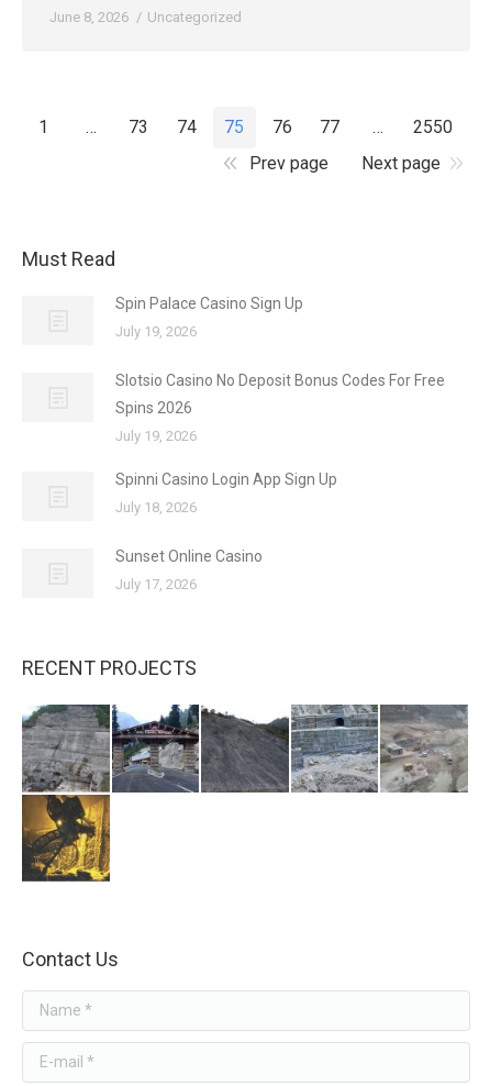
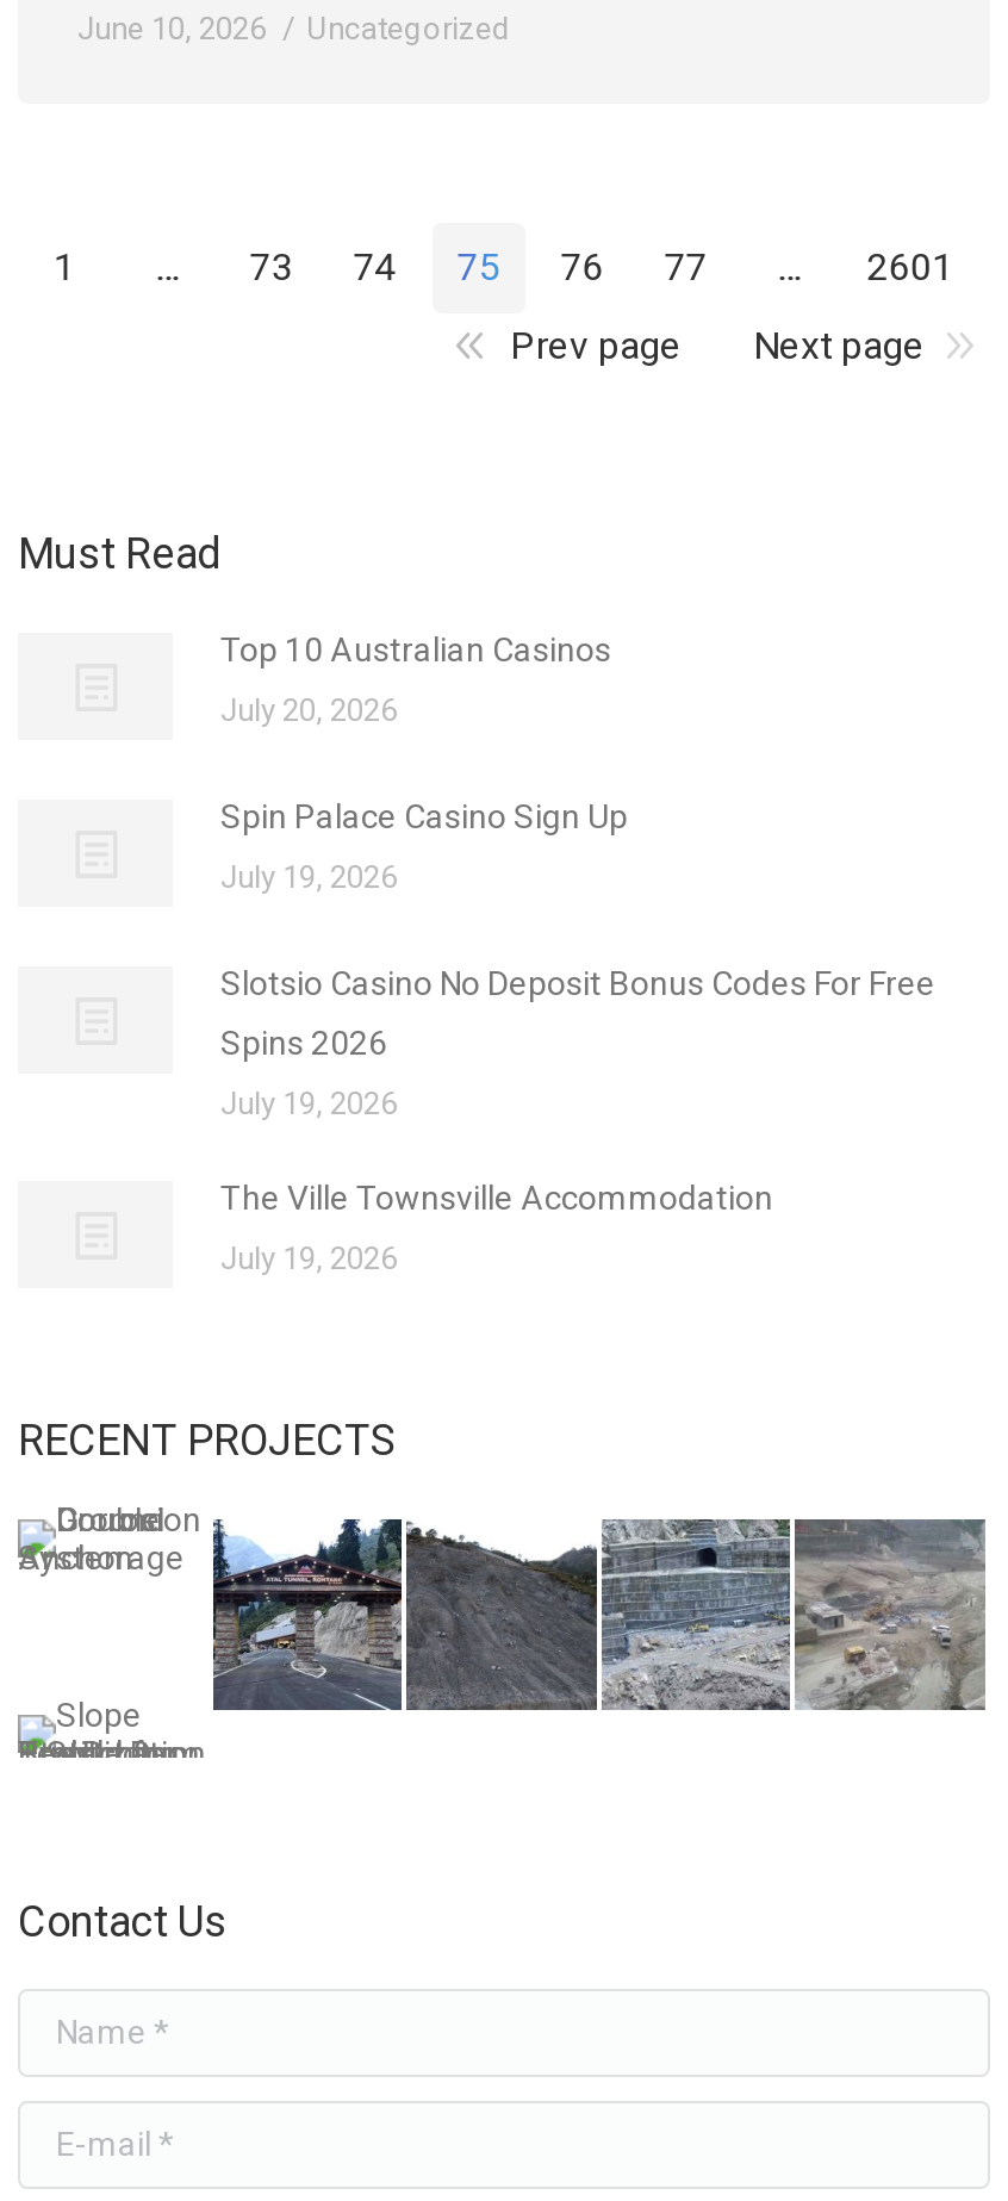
- June 8, 2026 Uncategorized
+ June 10, 2026 Uncategorized

- 2550
+ 2601

+ Top 10 Australian Casinos
+ July 20, 2026

moved down: Spin Palace Casino Sign Up | July 19, 2026 | Slotsio Casino No Deposit Bonus Codes For Free | Spins 2026 | July 19, 2026

- Spinni Casino Login App Sign Up
- July 18, 2026
- Sunset Online Casino
- July 17, 2026
+ The Ville Townsville Accommodation
+ July 19, 2026

- [image]
+ [image]
